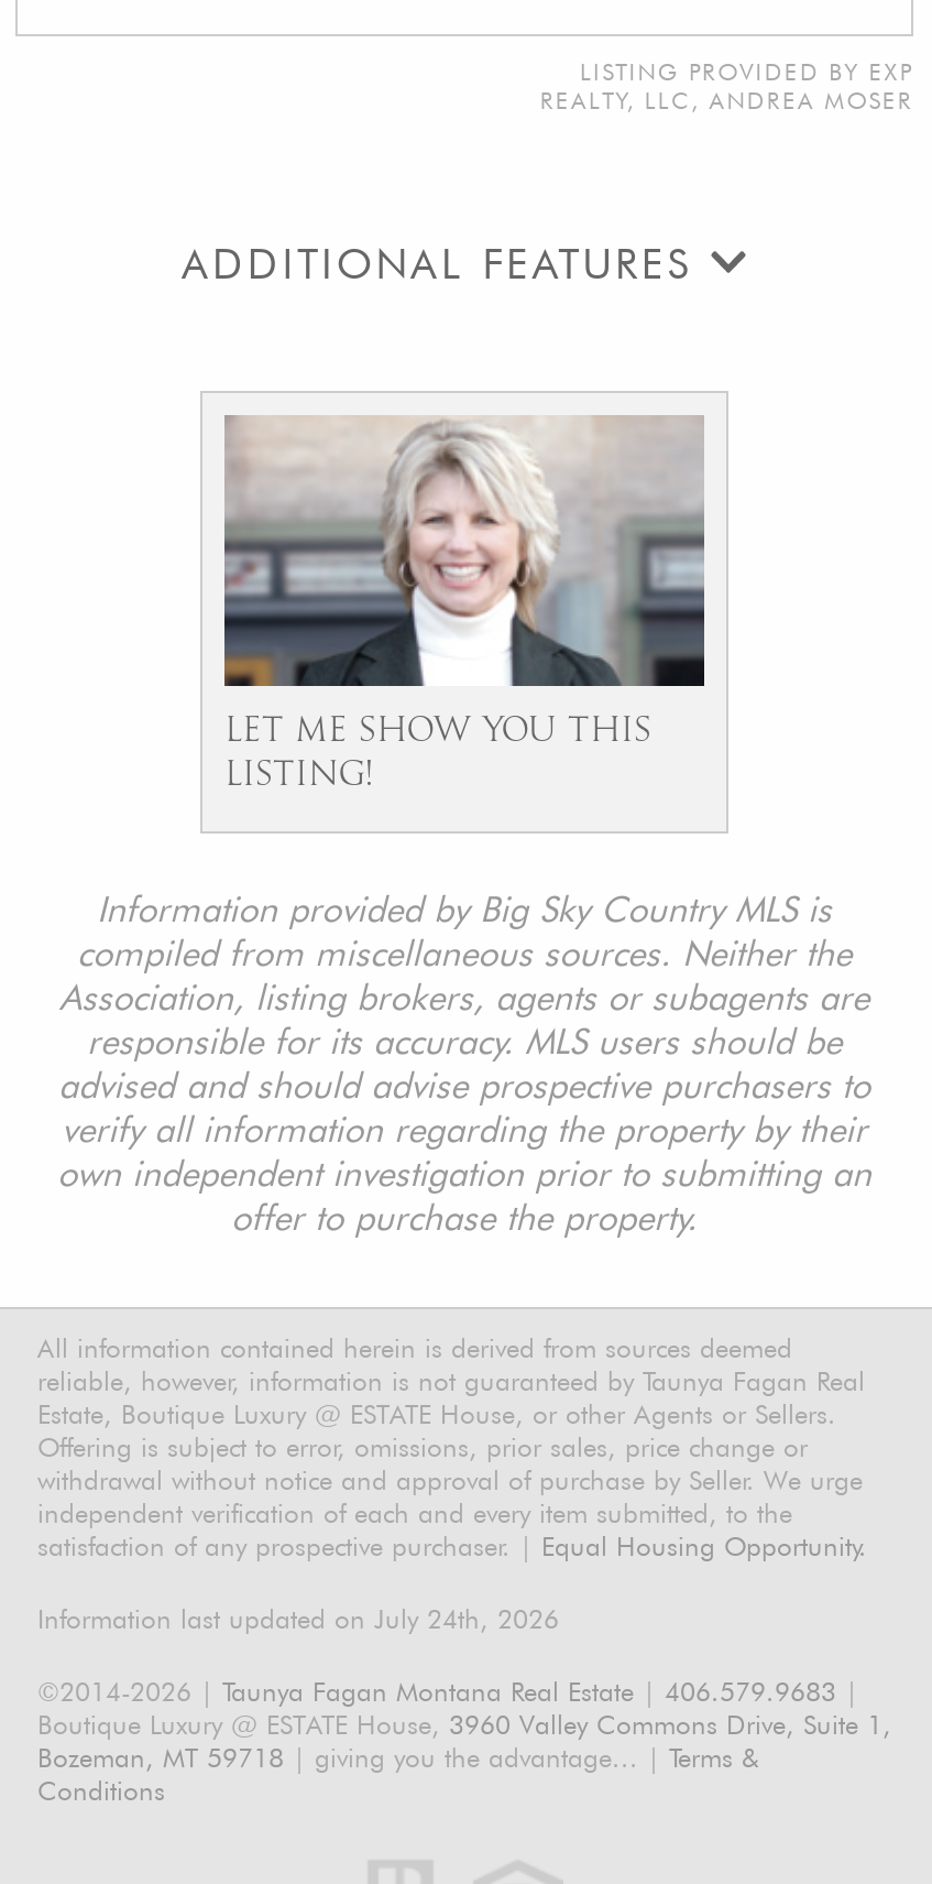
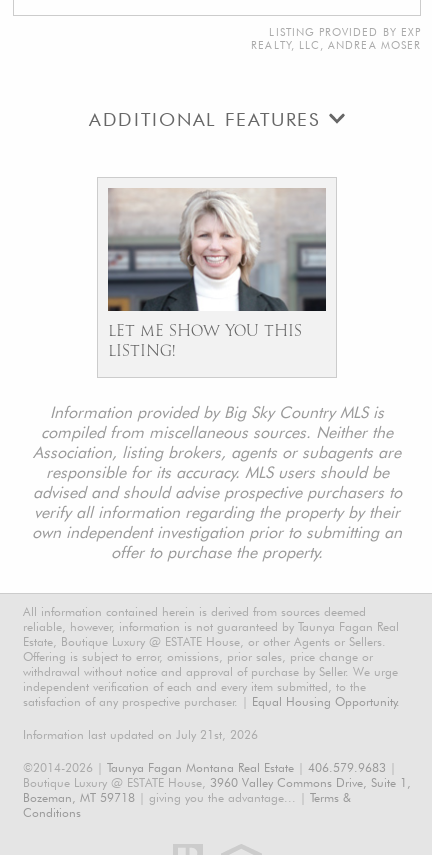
- Information last updated on July 24th, 2026
+ Information last updated on July 21st, 2026
